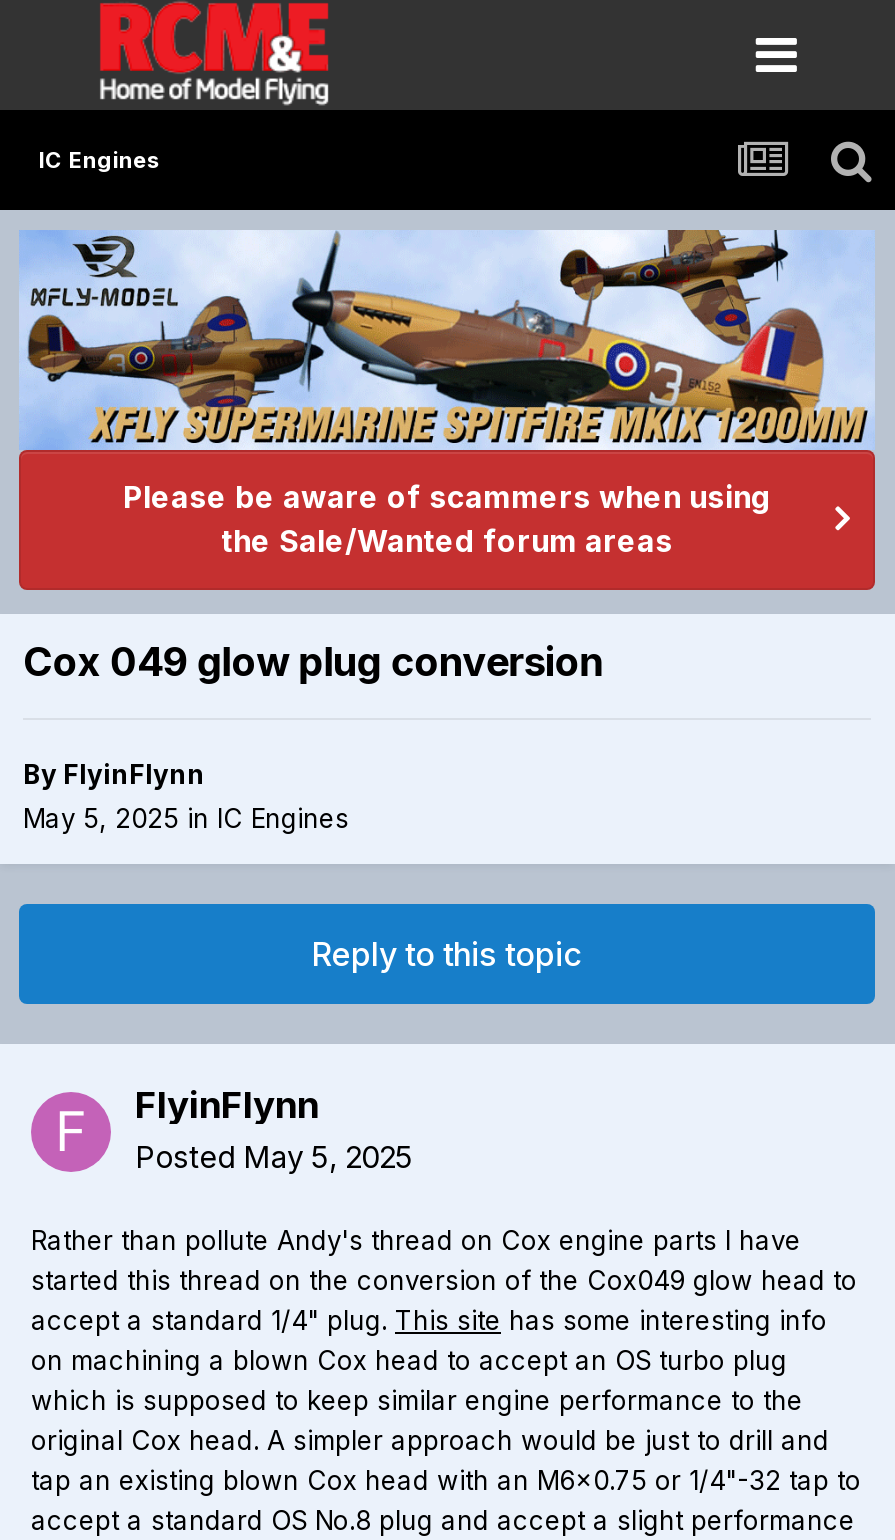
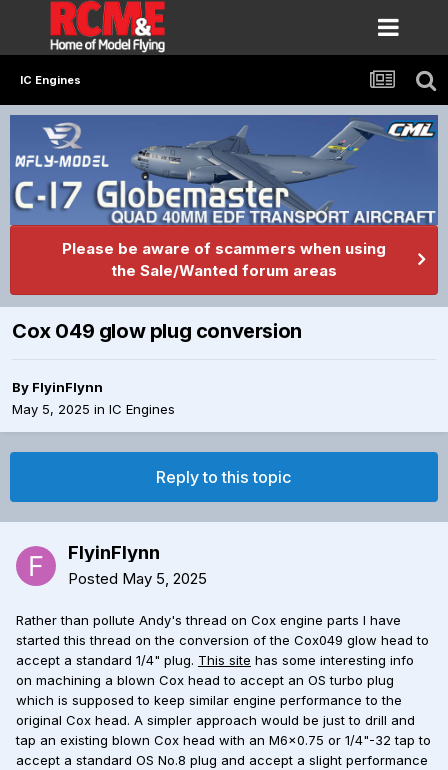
- [image]
+ [image]
